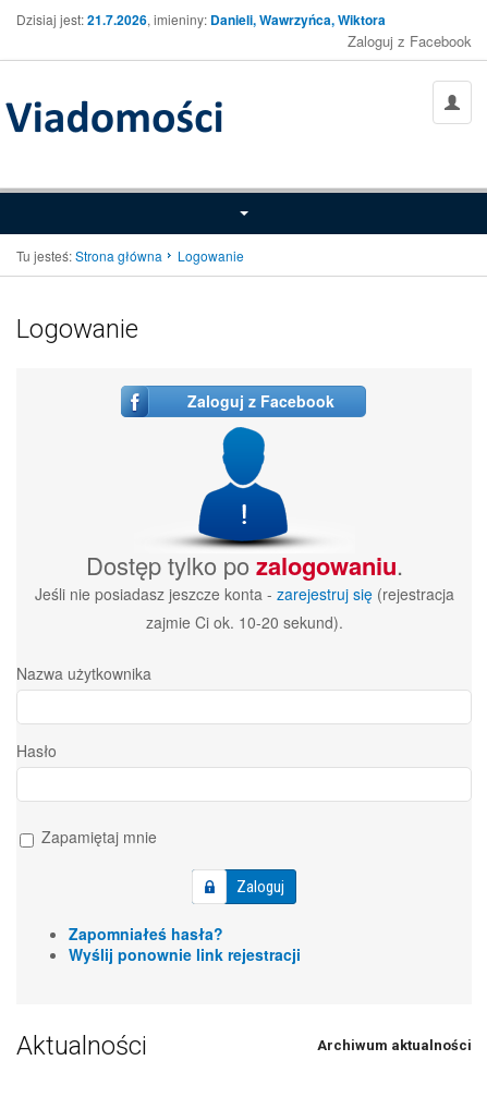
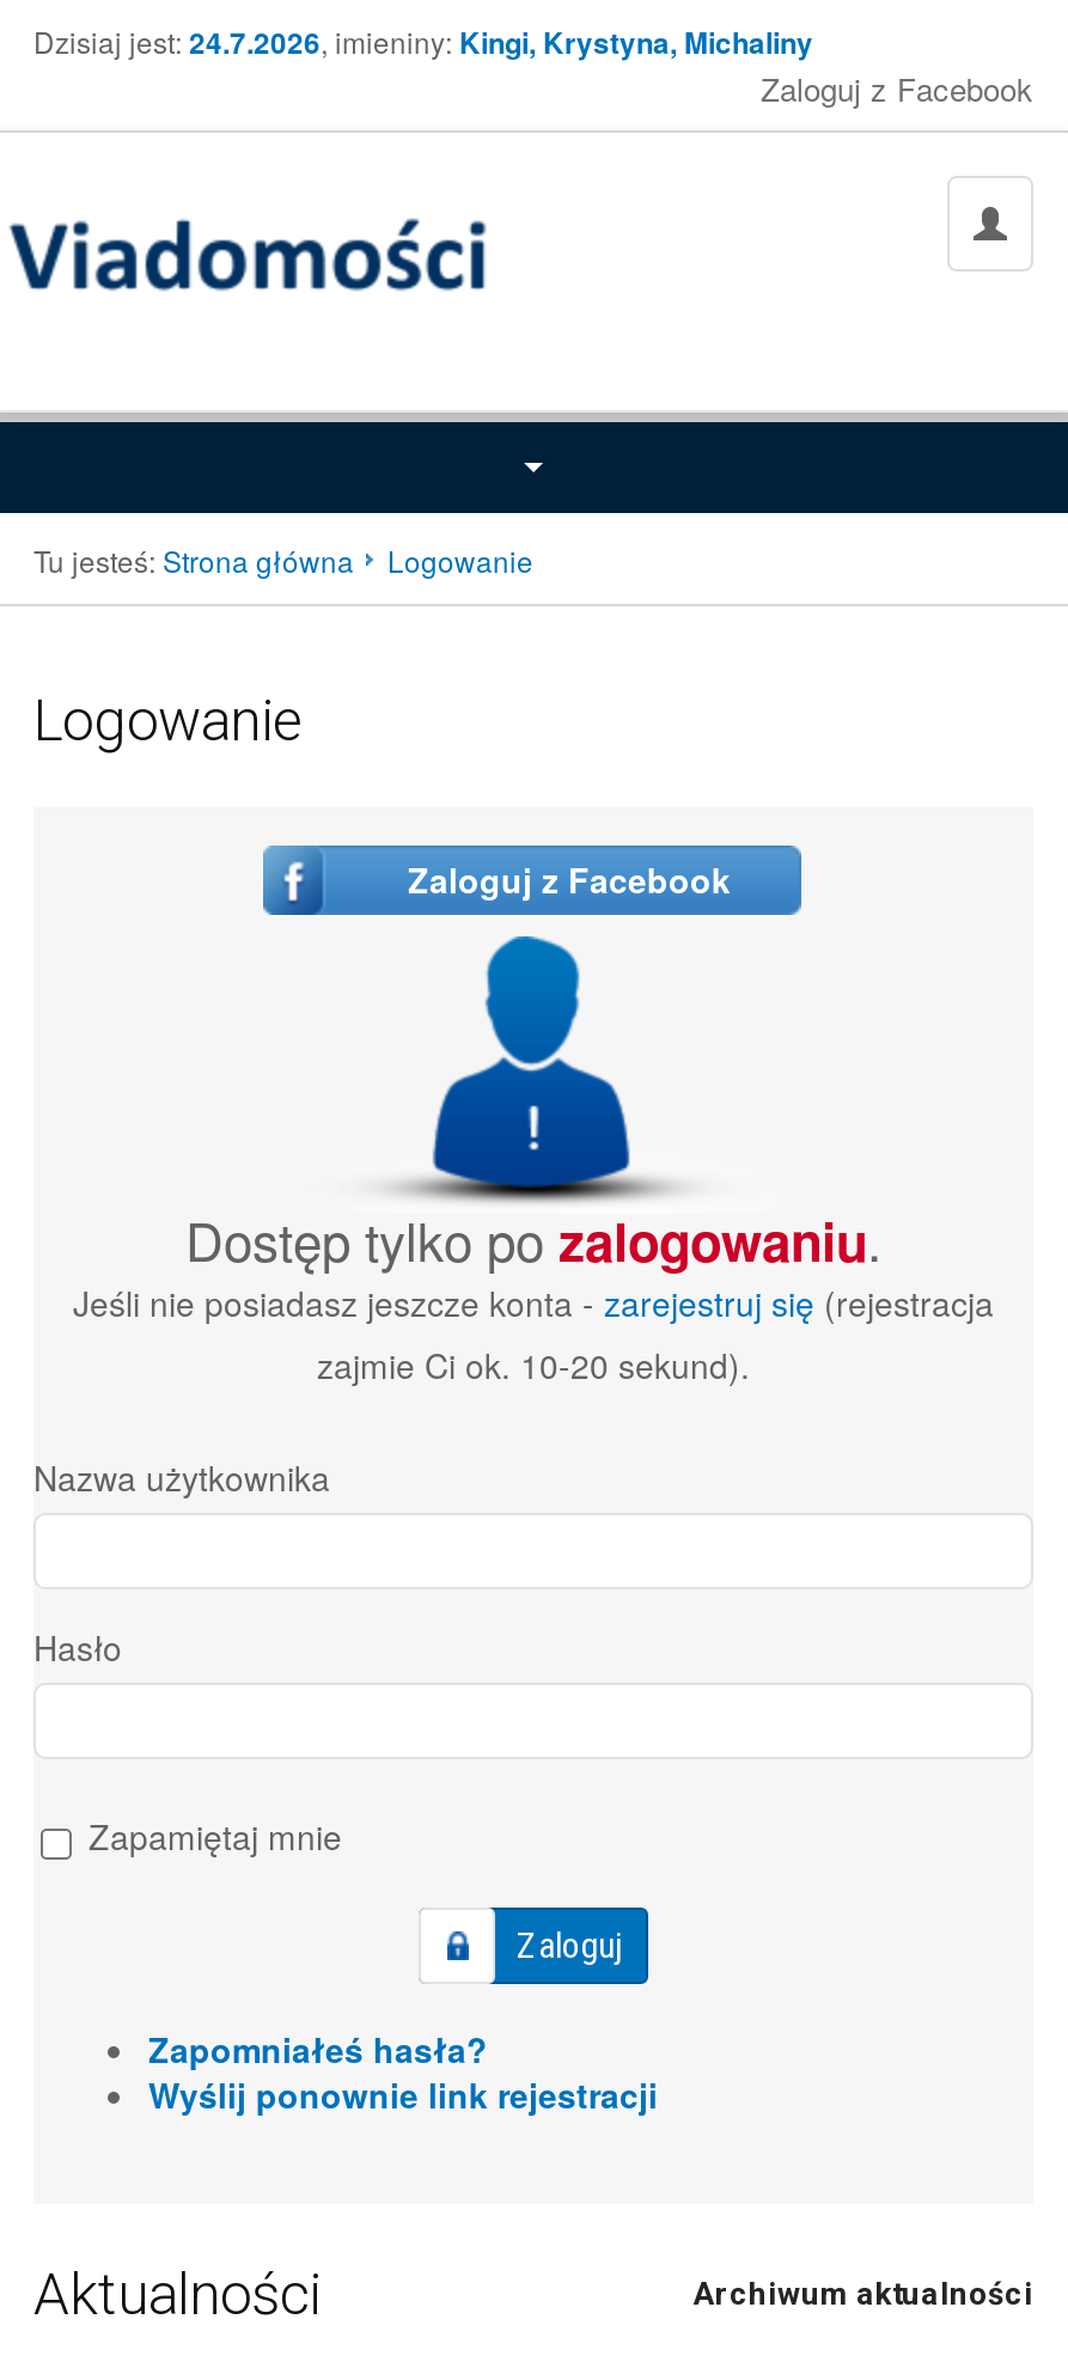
- Dzisiaj jest: 21.7.2026, imieniny: Danieli, Wawrzyńca, Wiktora
+ Dzisiaj jest: 24.7.2026, imieniny: Kingi, Krystyna, Michaliny
